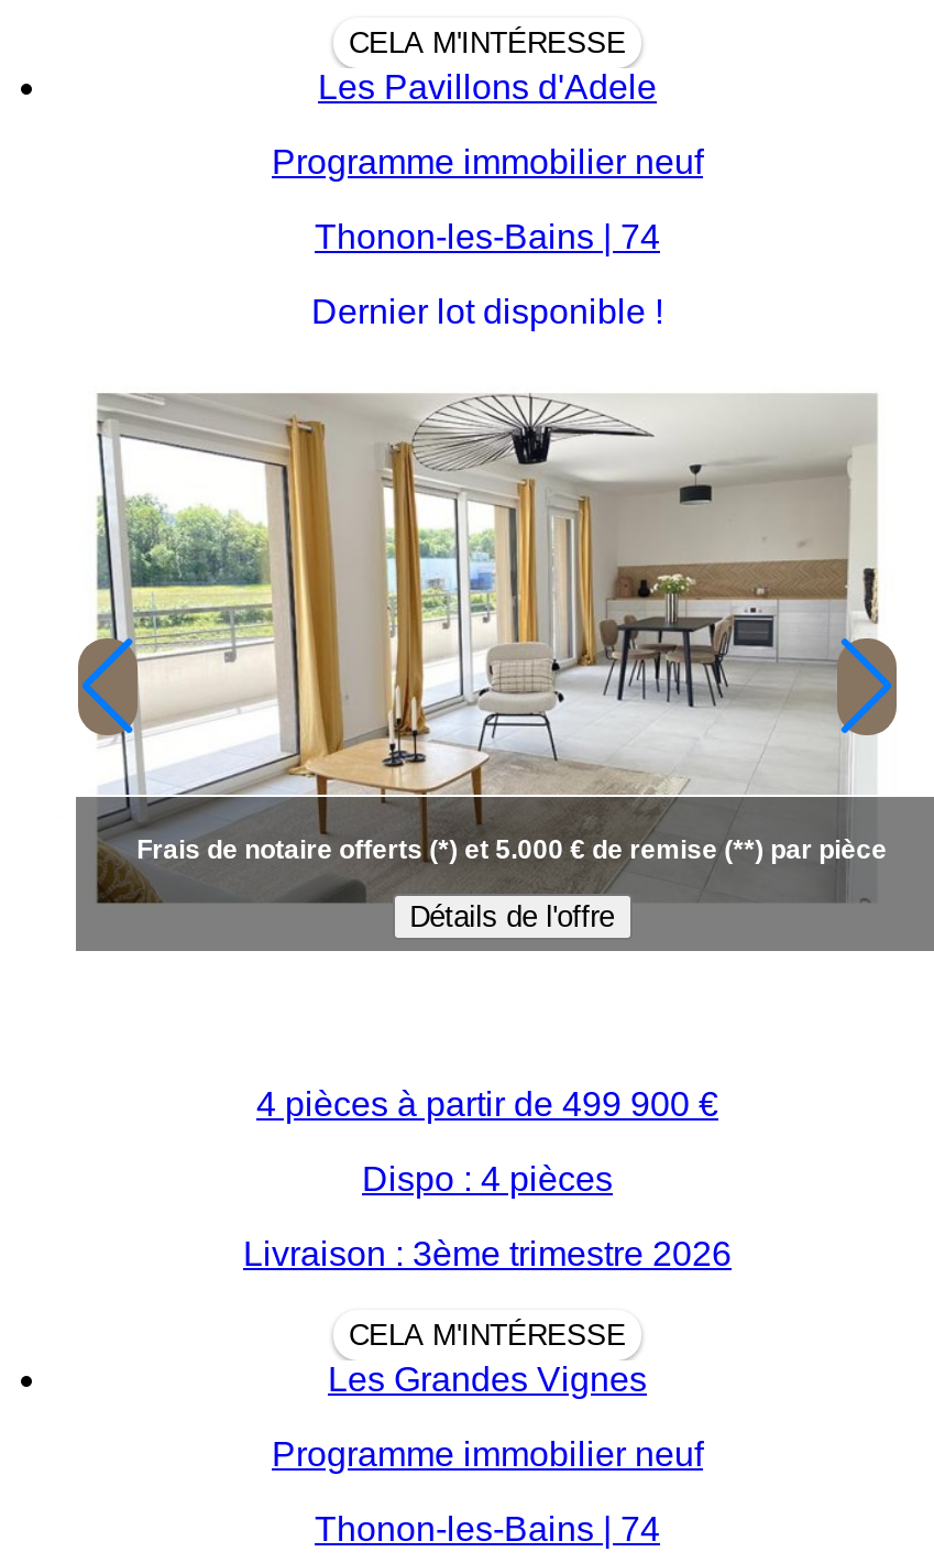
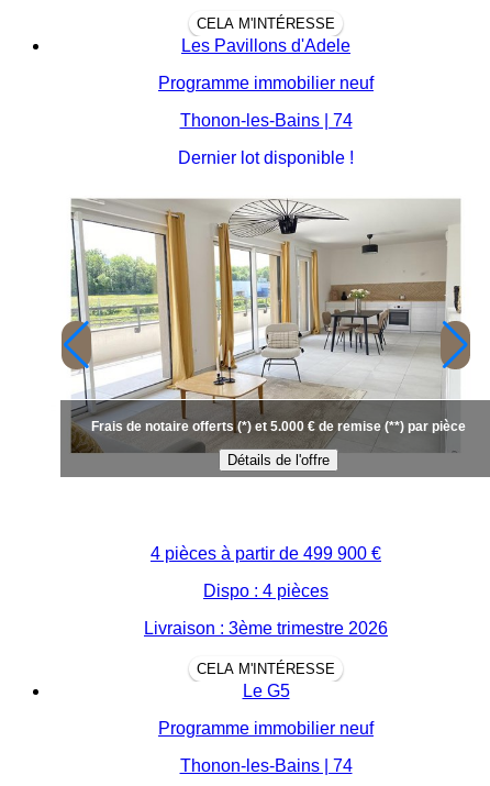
- Les Grandes Vignes
+ Le G5
